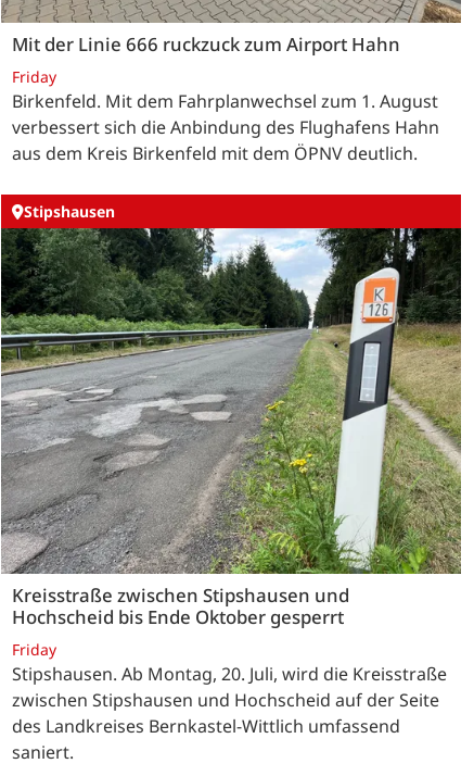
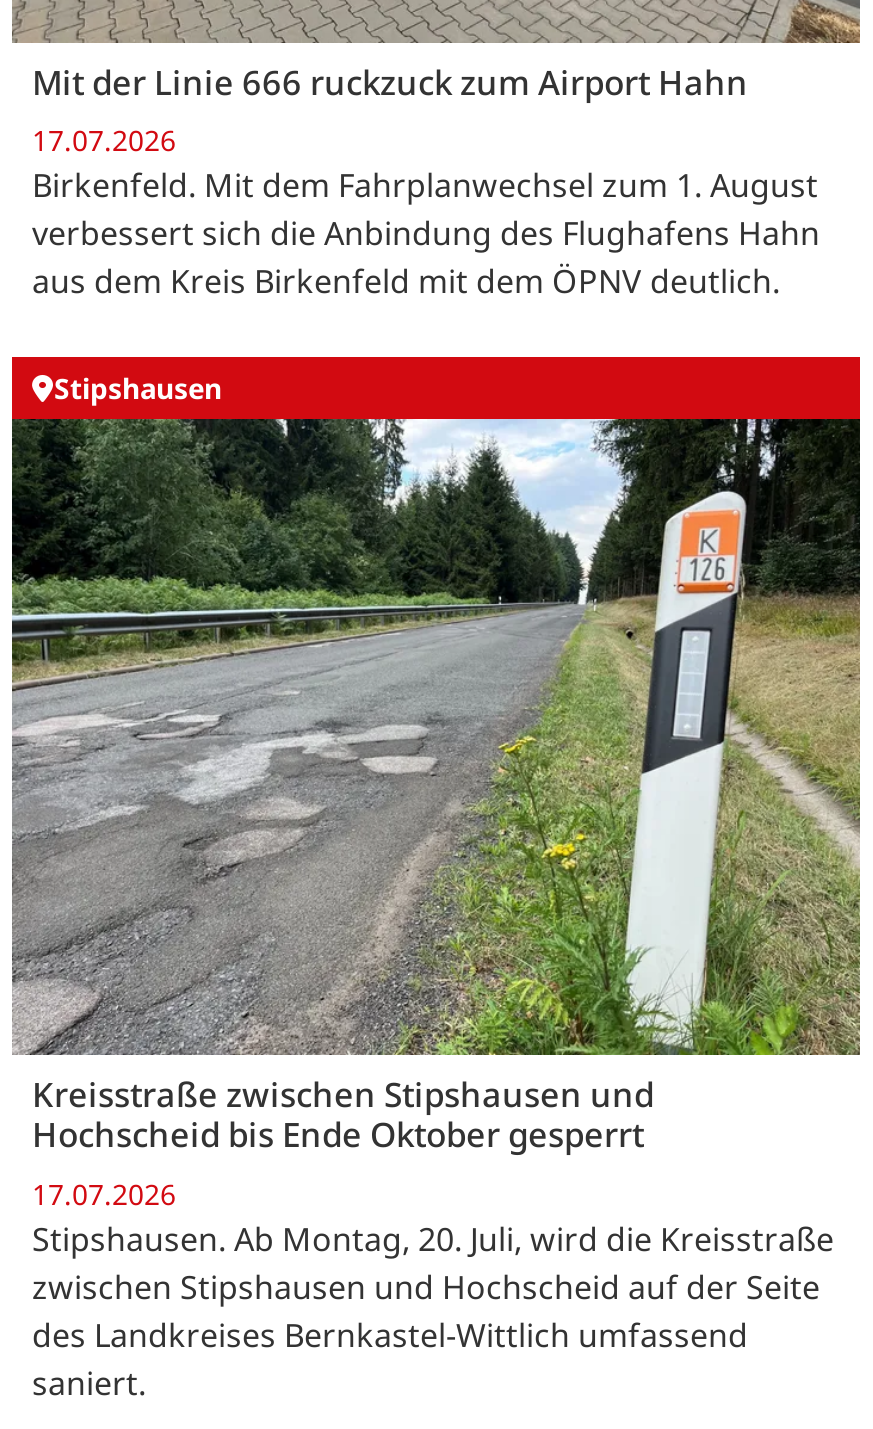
- Friday
+ 17.07.2026

- Friday
+ 17.07.2026
